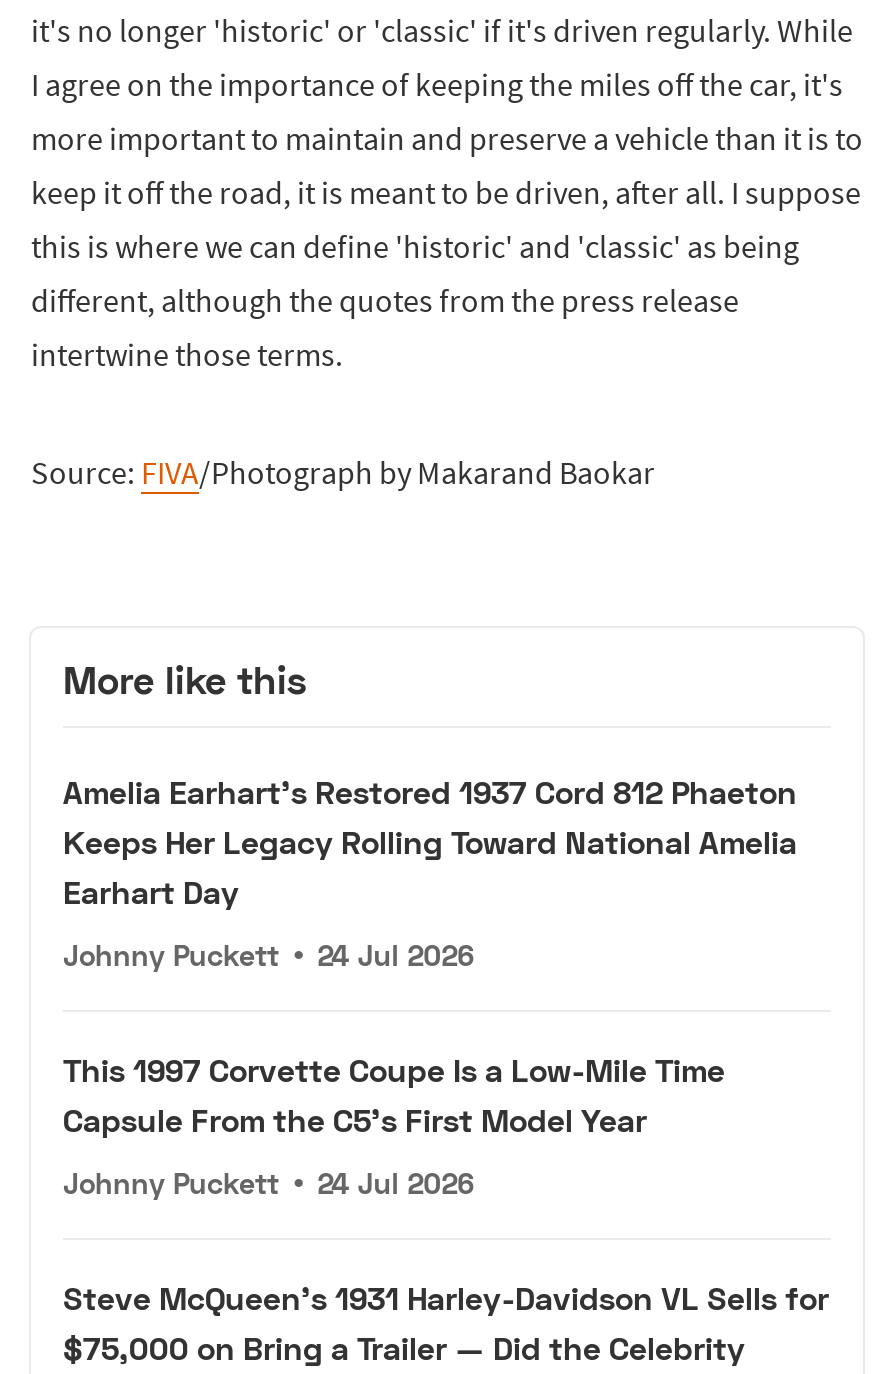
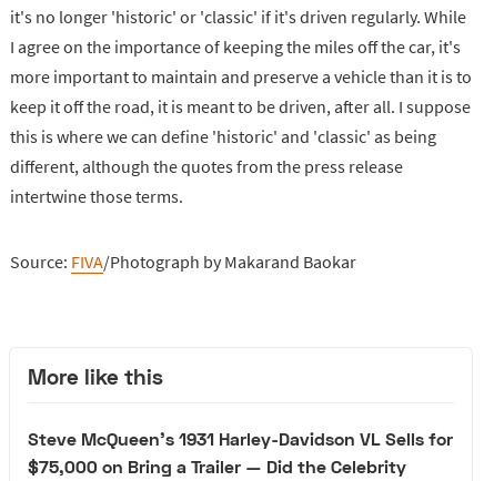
- Amelia Earhart's Restored 1937 Cord 812 Phaeton
- Keeps Her Legacy Rolling Toward National Amelia
- Earhart Day
- Johnny Puckett • 24 Jul 2026
- This 1997 Corvette Coupe Is a Low-Mile Time
- Capsule From the C5's First Model Year
- Johnny Puckett • 24 Jul 2026
